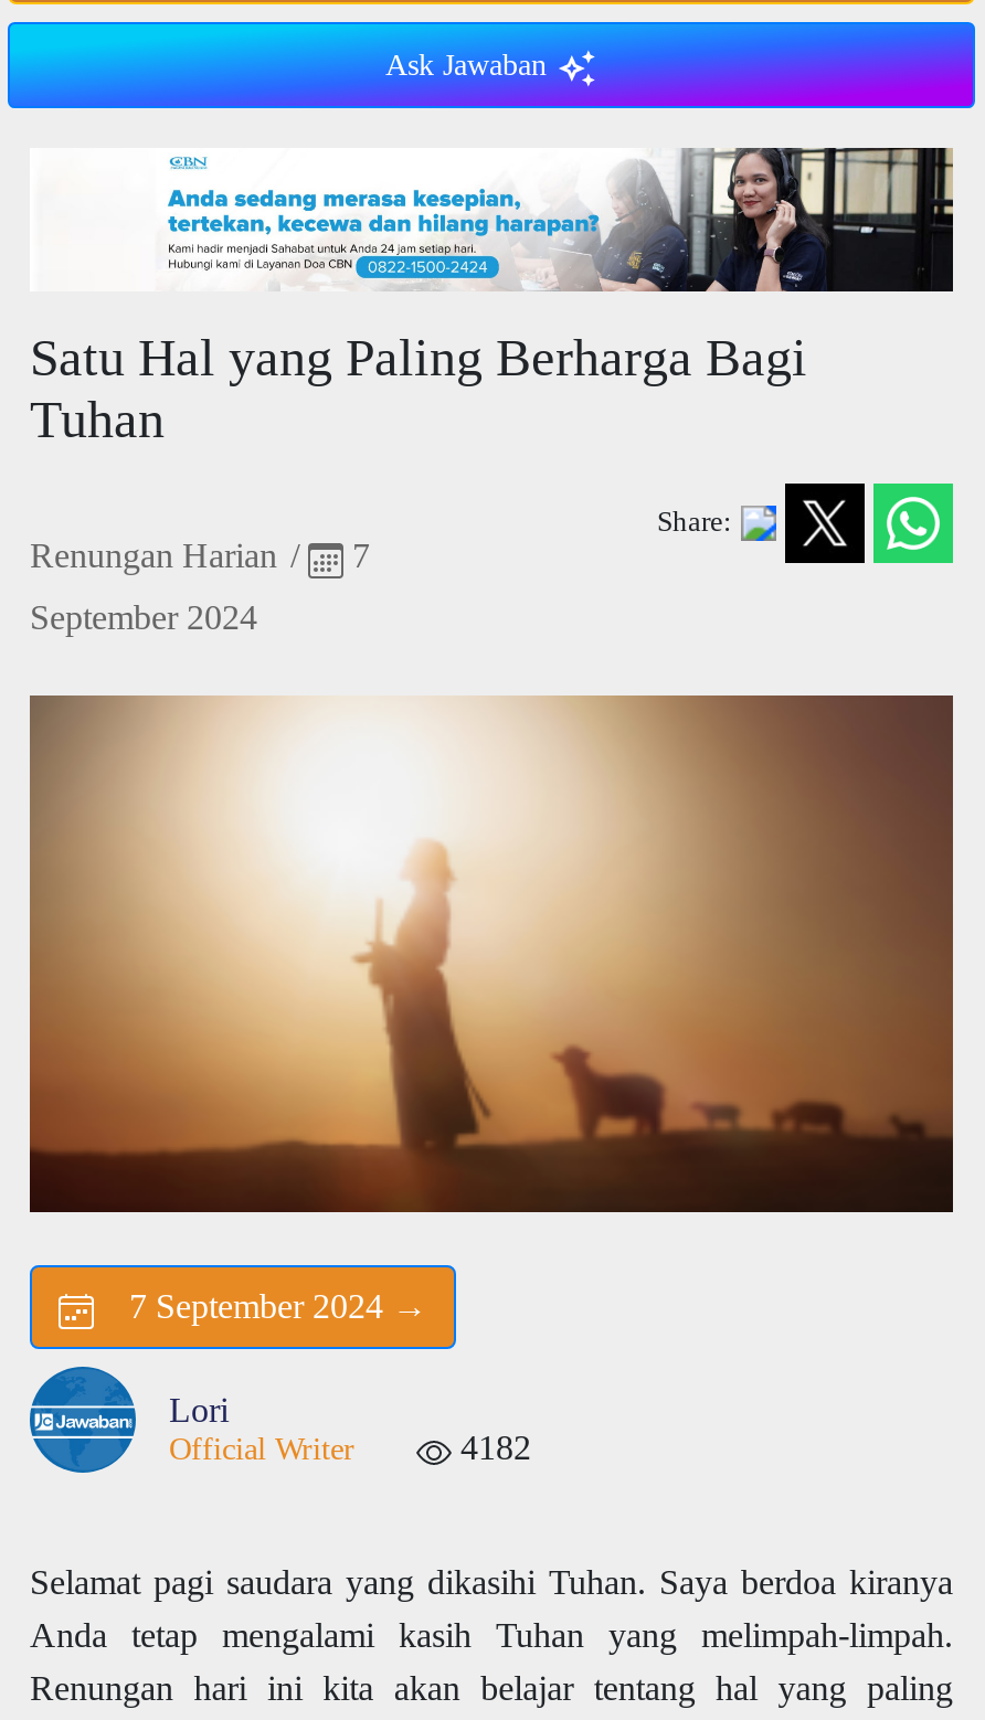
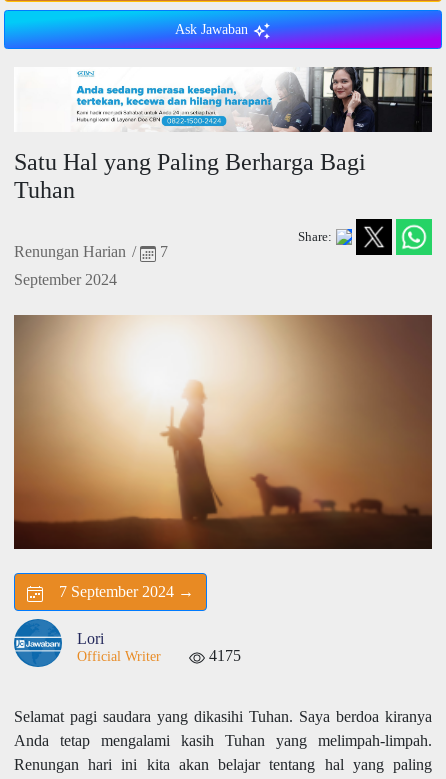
- 4182
+ 4175
